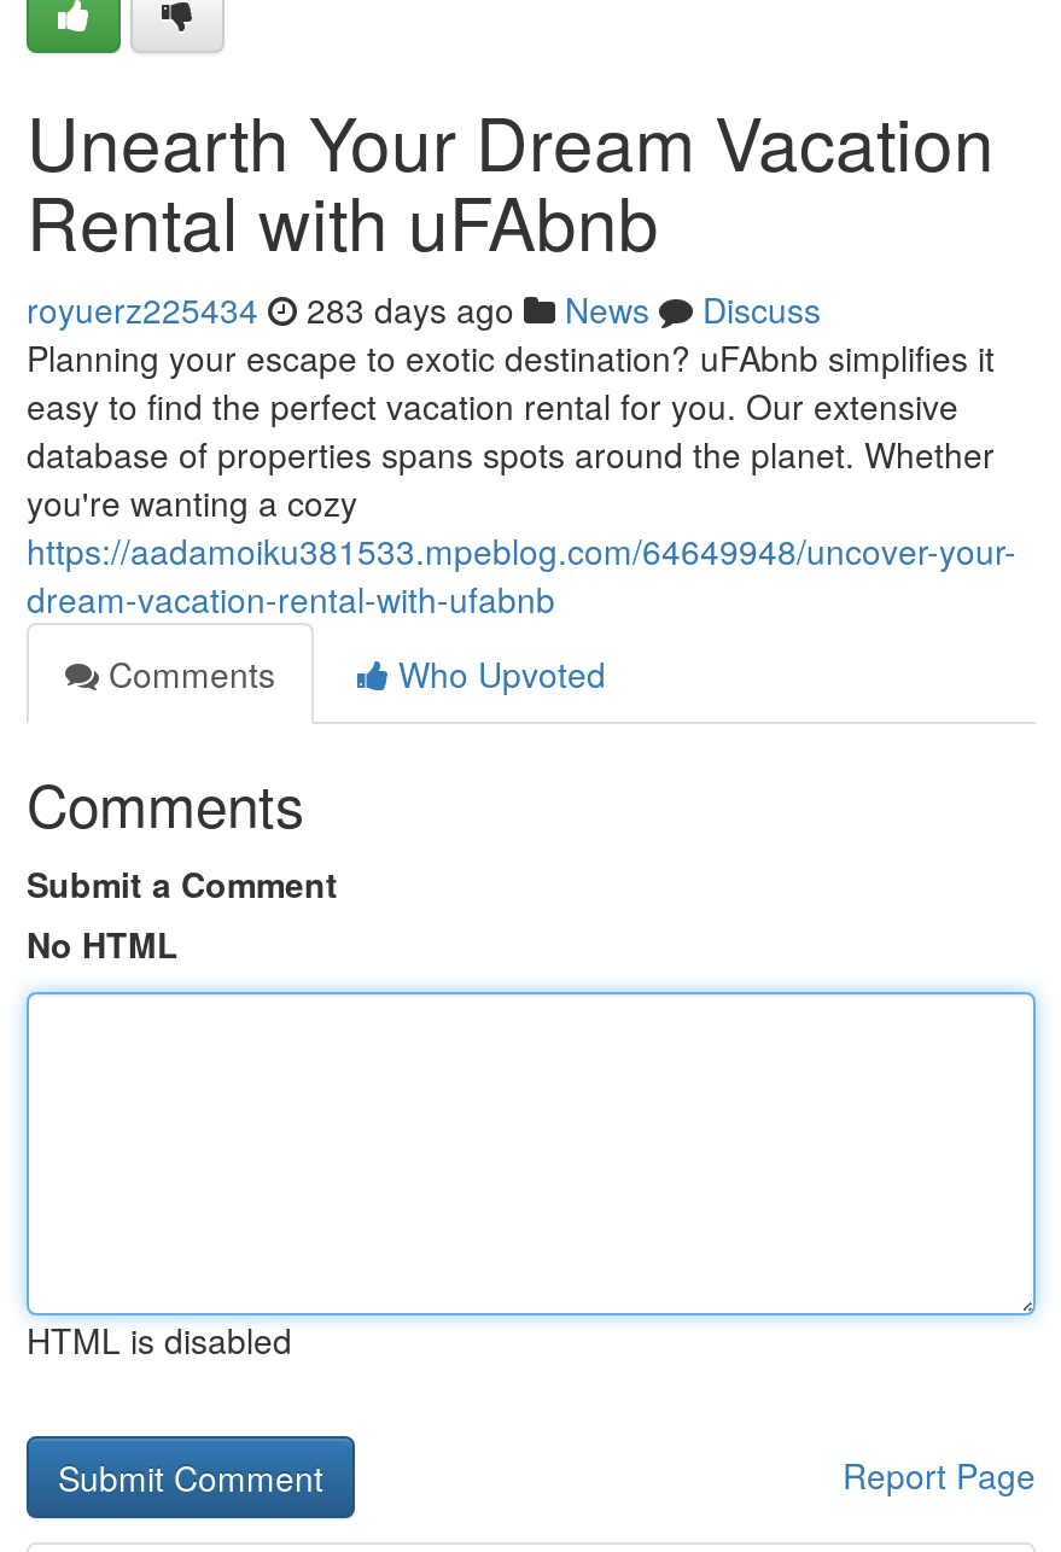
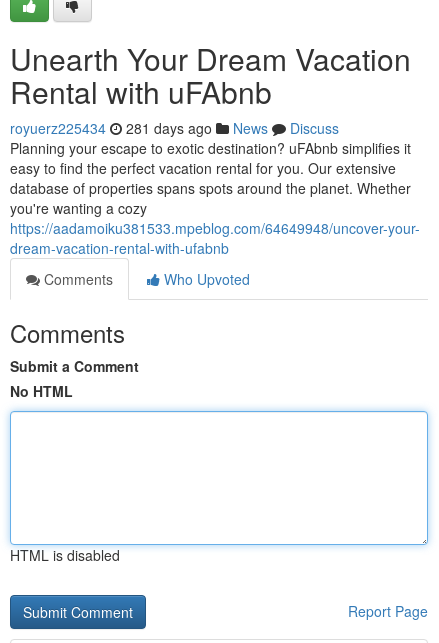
- royuerz225434 283 days ago News Discuss
+ royuerz225434 281 days ago News Discuss
